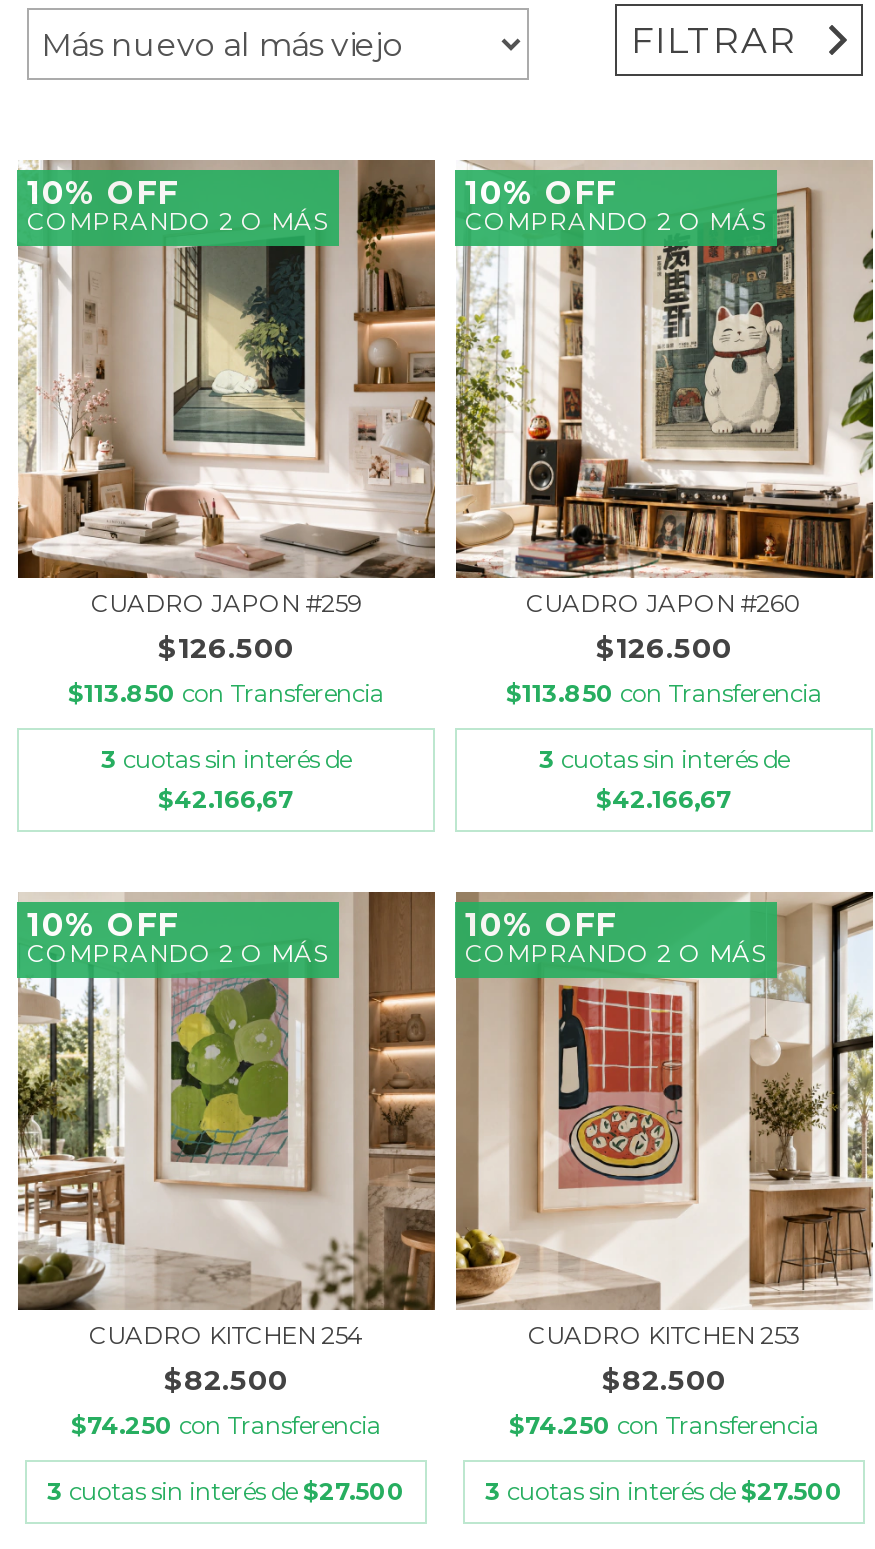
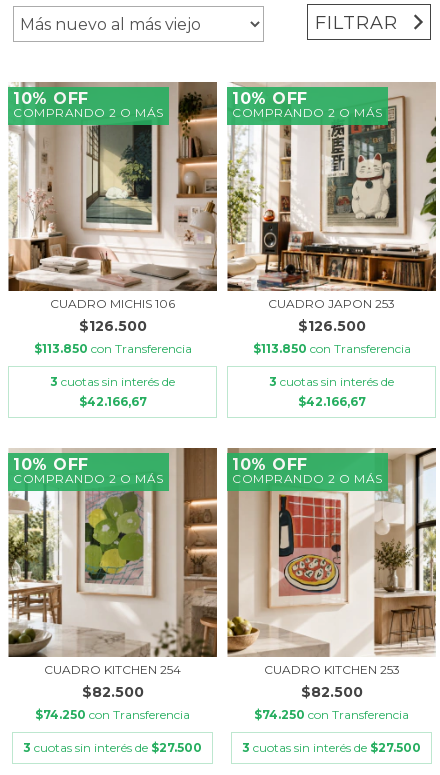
- CUADRO JAPON #259
+ CUADRO MICHIS 106

- CUADRO JAPON #260
+ CUADRO JAPON 253
